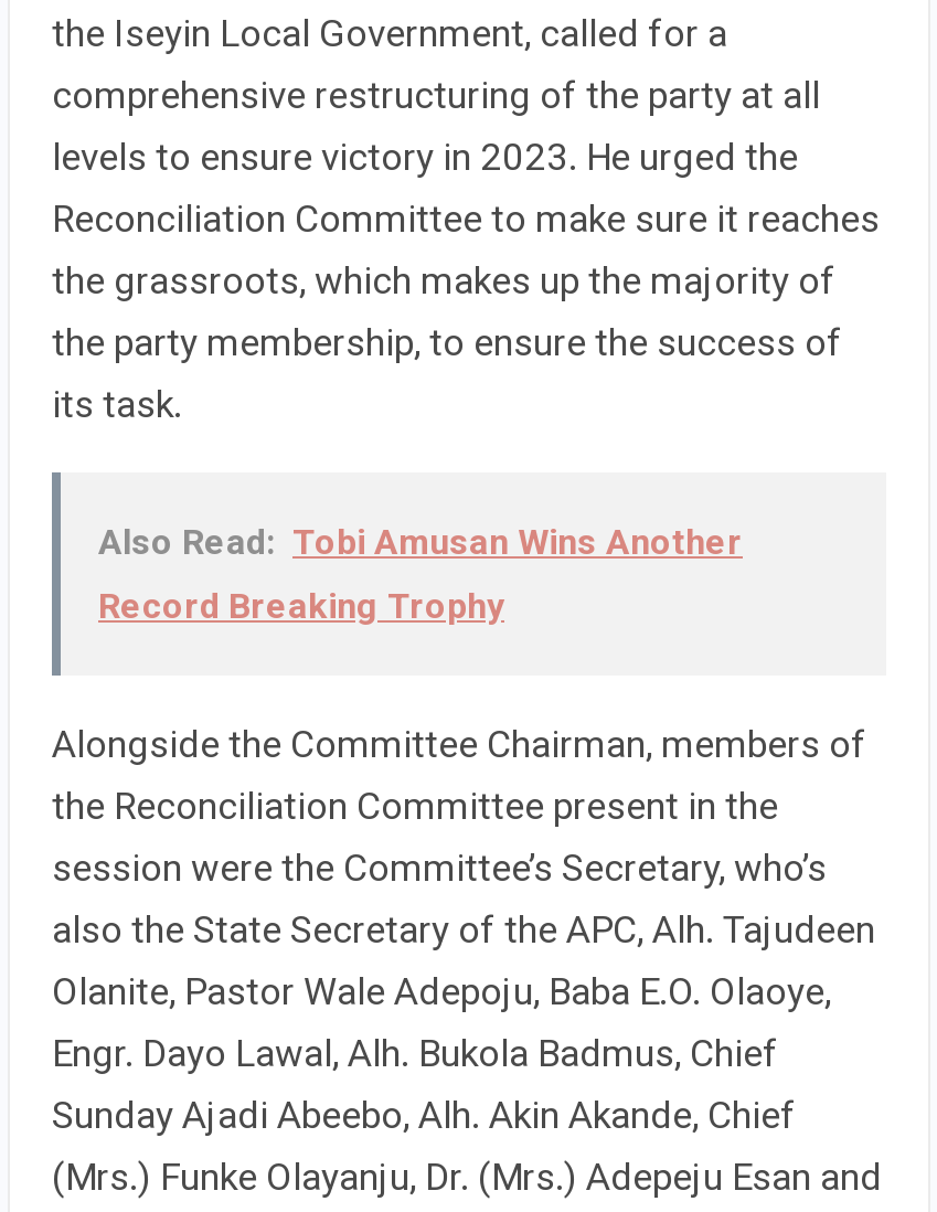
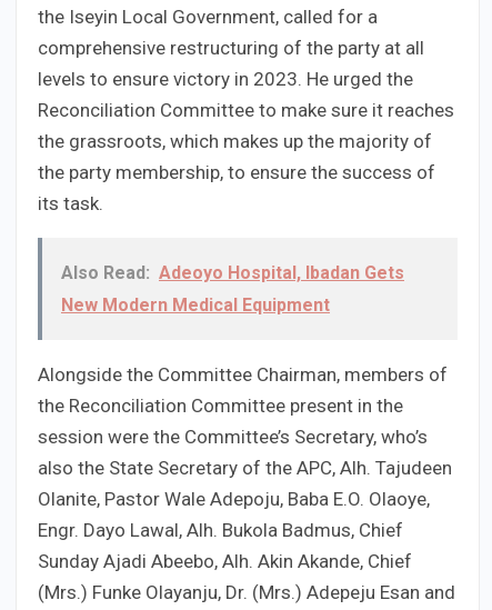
- Also Read: Tobi Amusan Wins Another
+ Also Read: Adeoyo Hospital, Ibadan Gets

- Record Breaking Trophy
+ New Modern Medical Equipment
